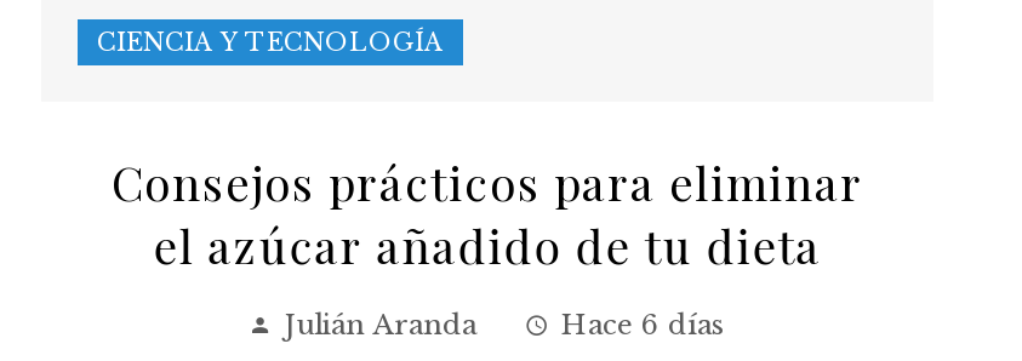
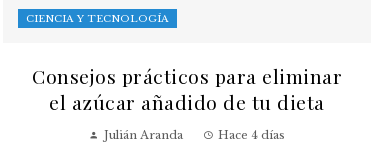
- Hace 6 días
+ Hace 4 días
